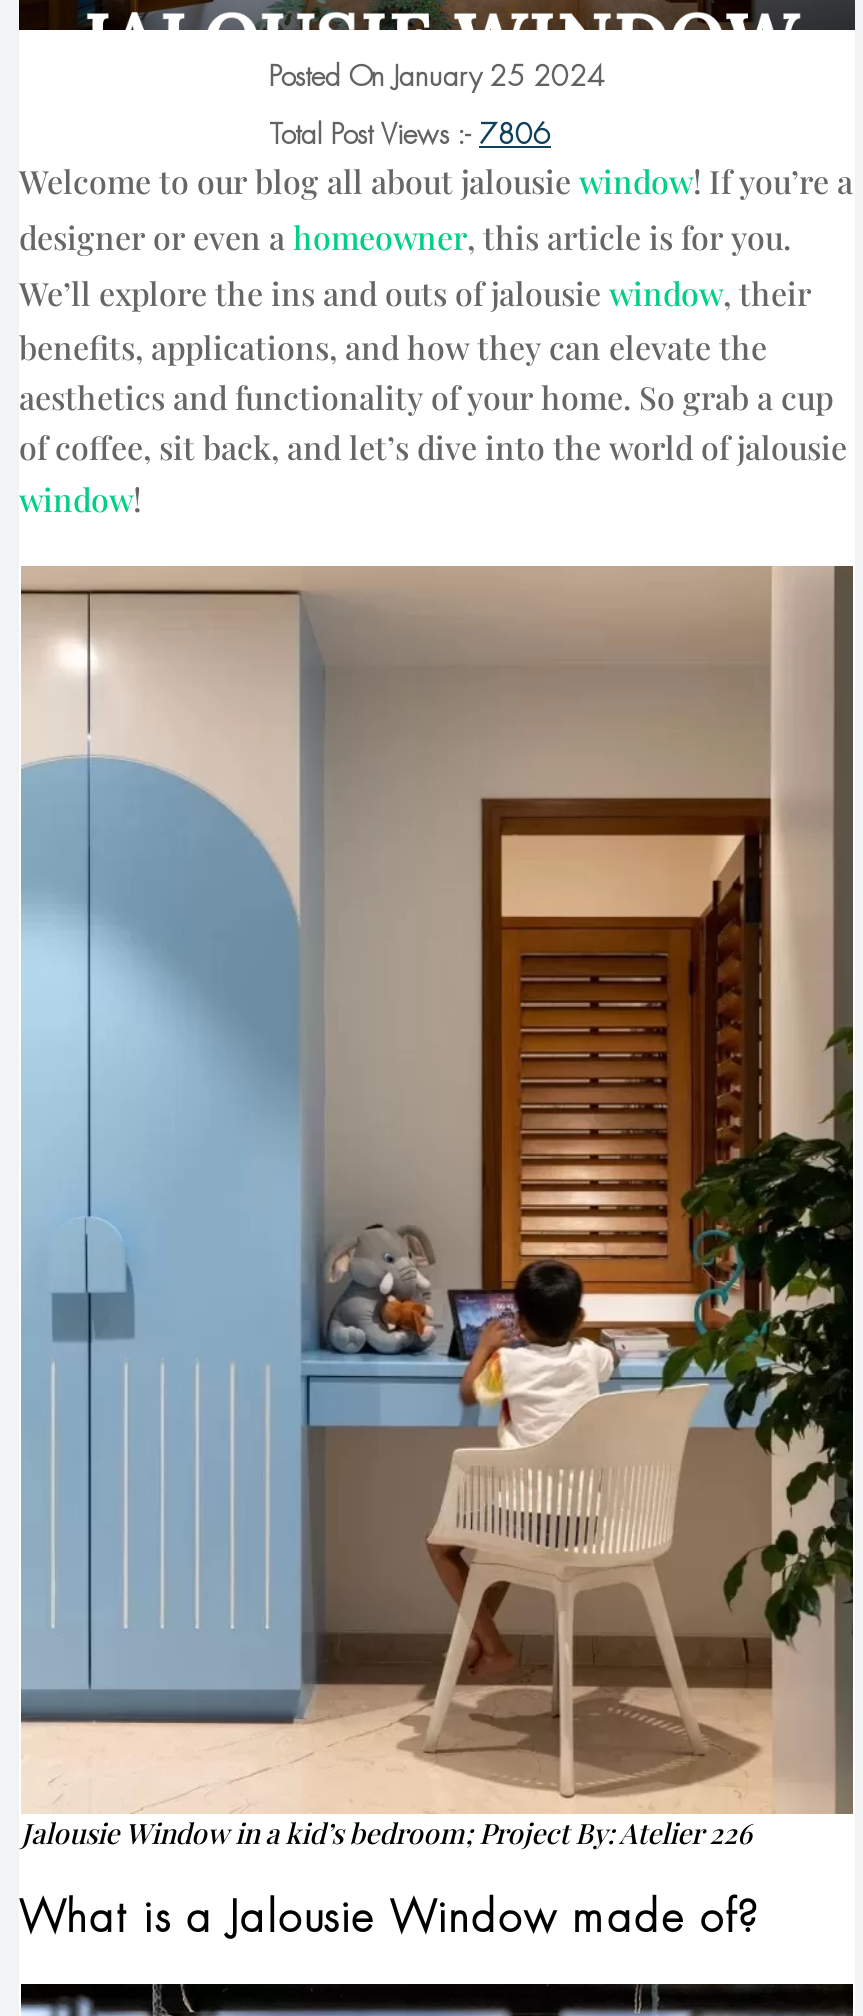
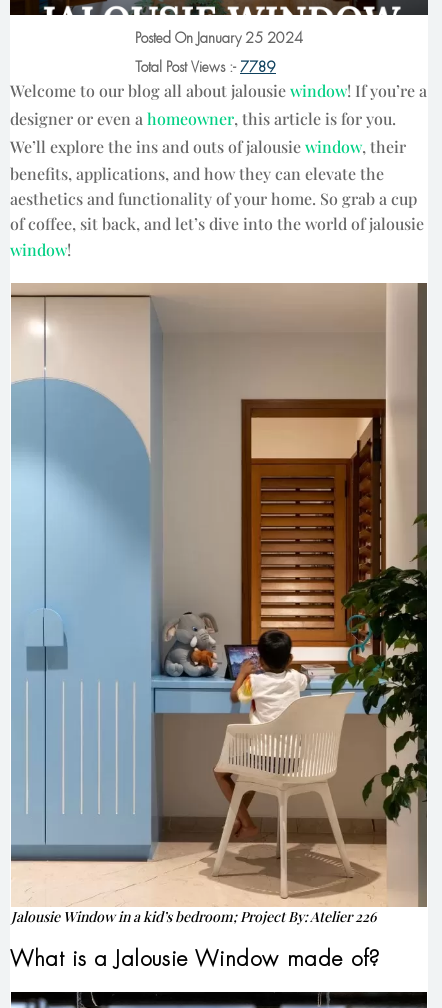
- Total Post Views :- 7806
+ Total Post Views :- 7789
